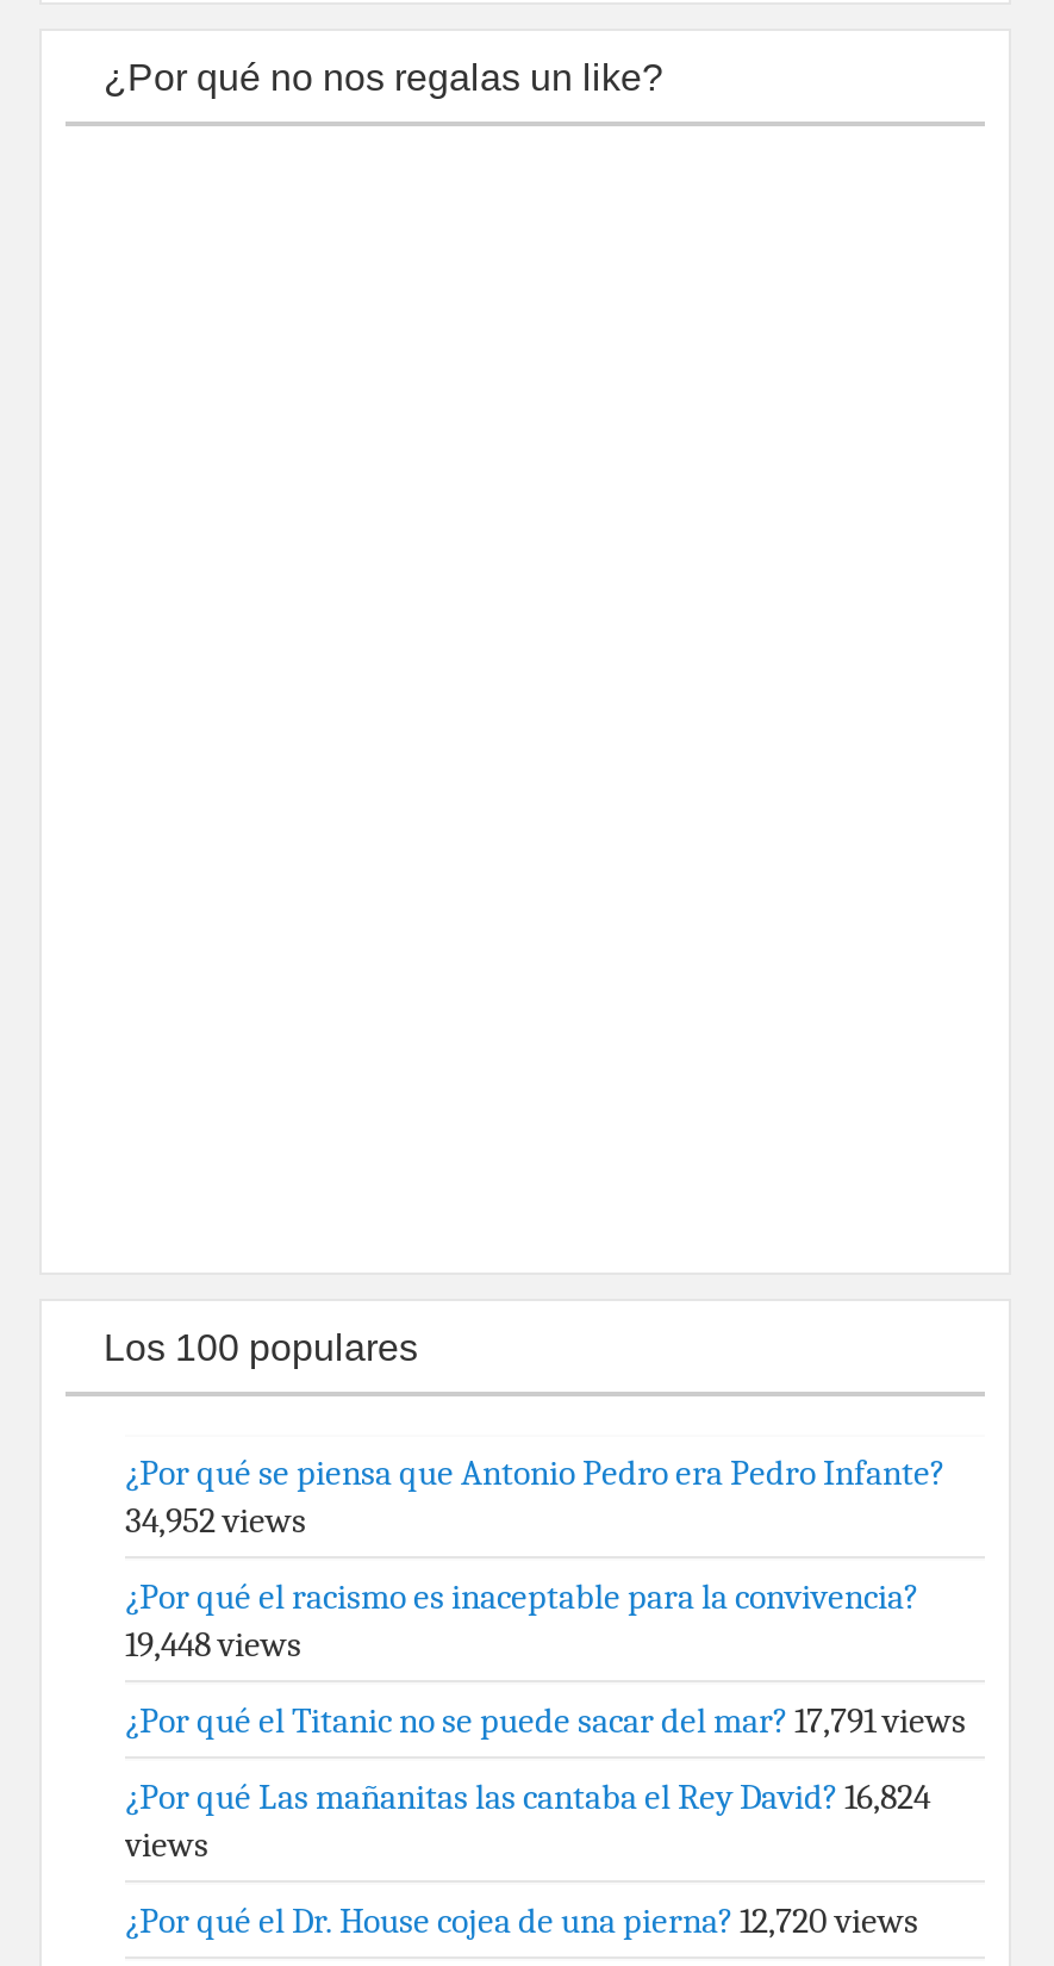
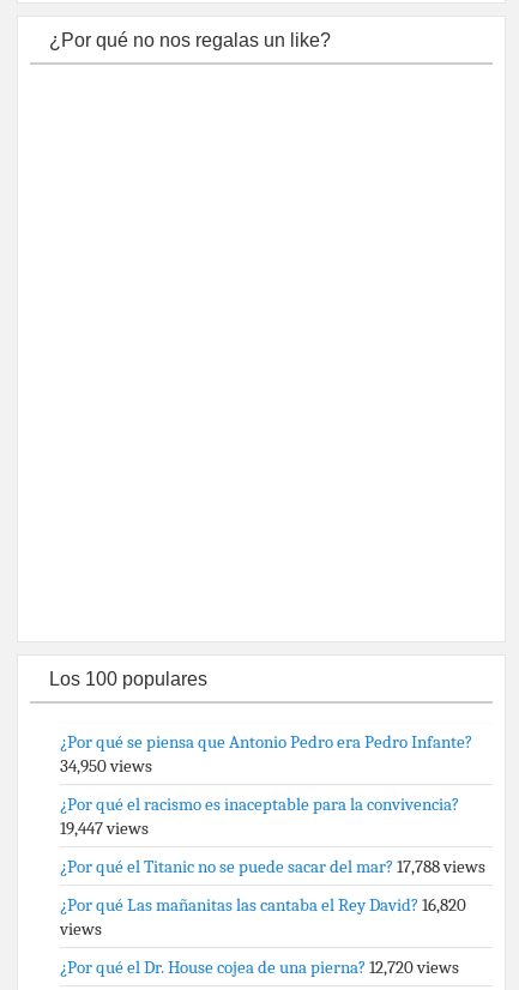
- 34,952 views
+ 34,950 views

- 19,448 views
+ 19,447 views

- ¿Por qué el Titanic no se puede sacar del mar? 17,791 views
+ ¿Por qué el Titanic no se puede sacar del mar? 17,788 views

- ¿Por qué Las mañanitas las cantaba el Rey David? 16,824
+ ¿Por qué Las mañanitas las cantaba el Rey David? 16,820
